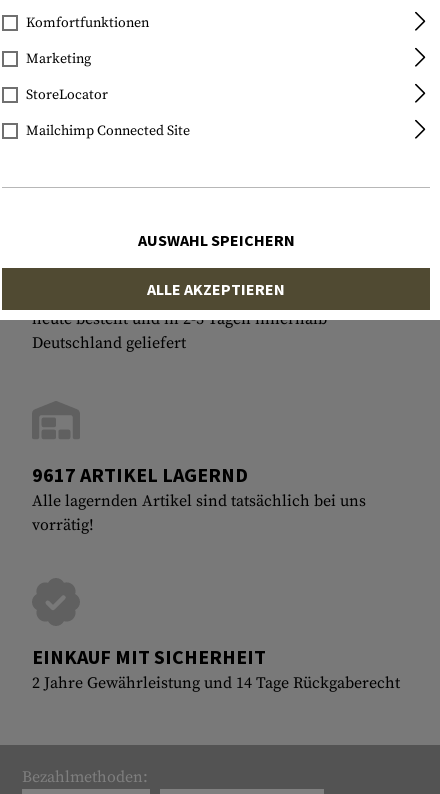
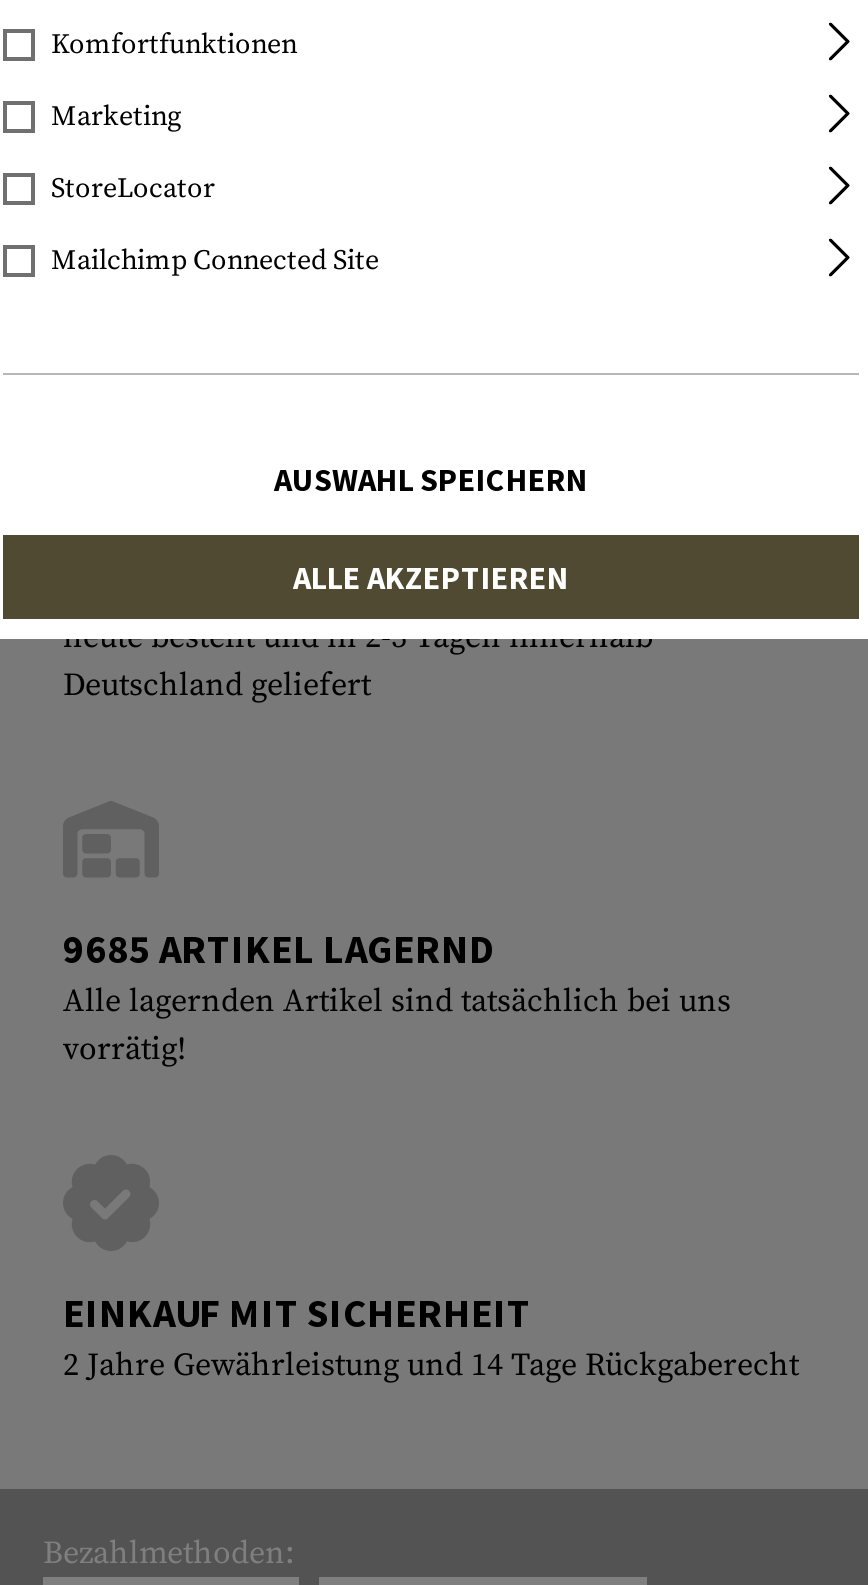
- 9617 ARTIKEL LAGERND
+ 9685 ARTIKEL LAGERND
